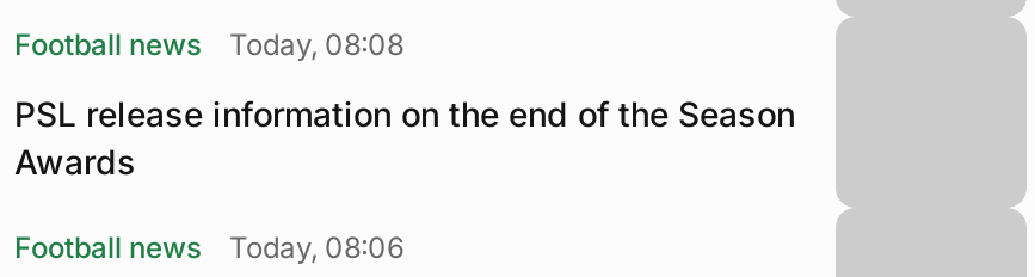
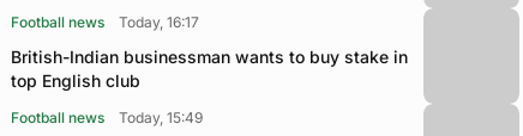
- Football news Today, 08:08
+ Football news Today, 16:17

- PSL release information on the end of the Season
- Awards
+ British-Indian businessman wants to buy stake in
+ top English club

- Football news Today, 08:06
+ Football news Today, 15:49
